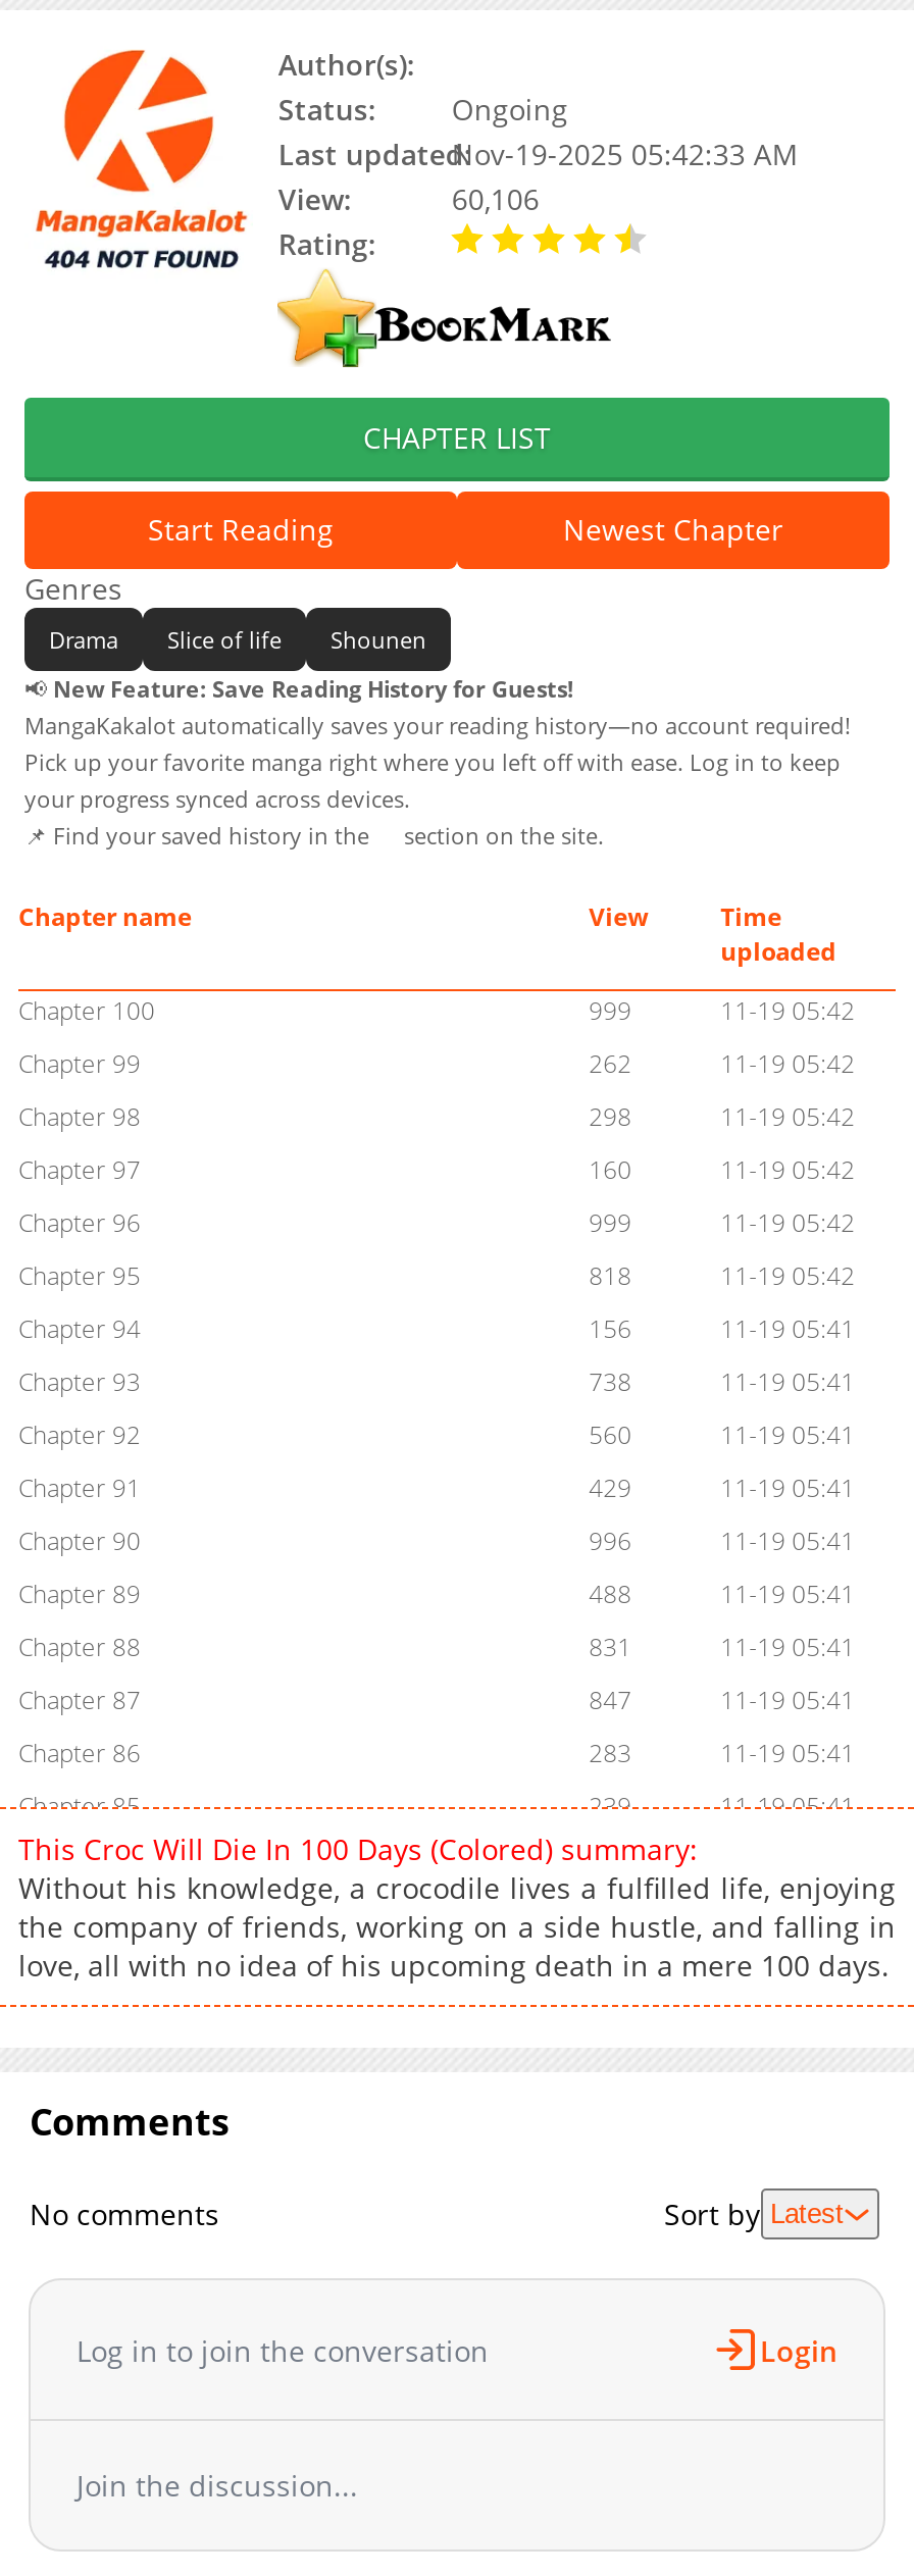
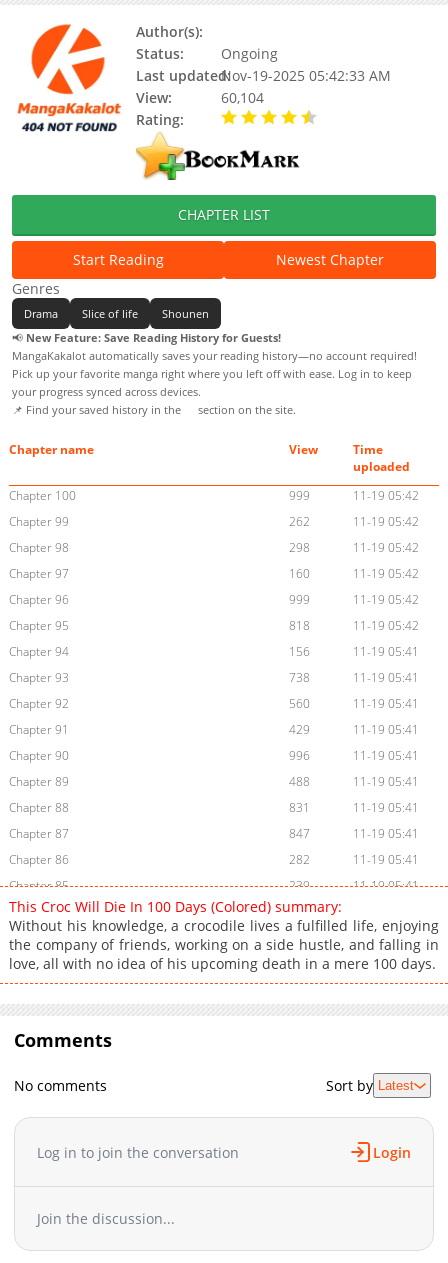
- 60,106
+ 60,104

- 283
+ 282
